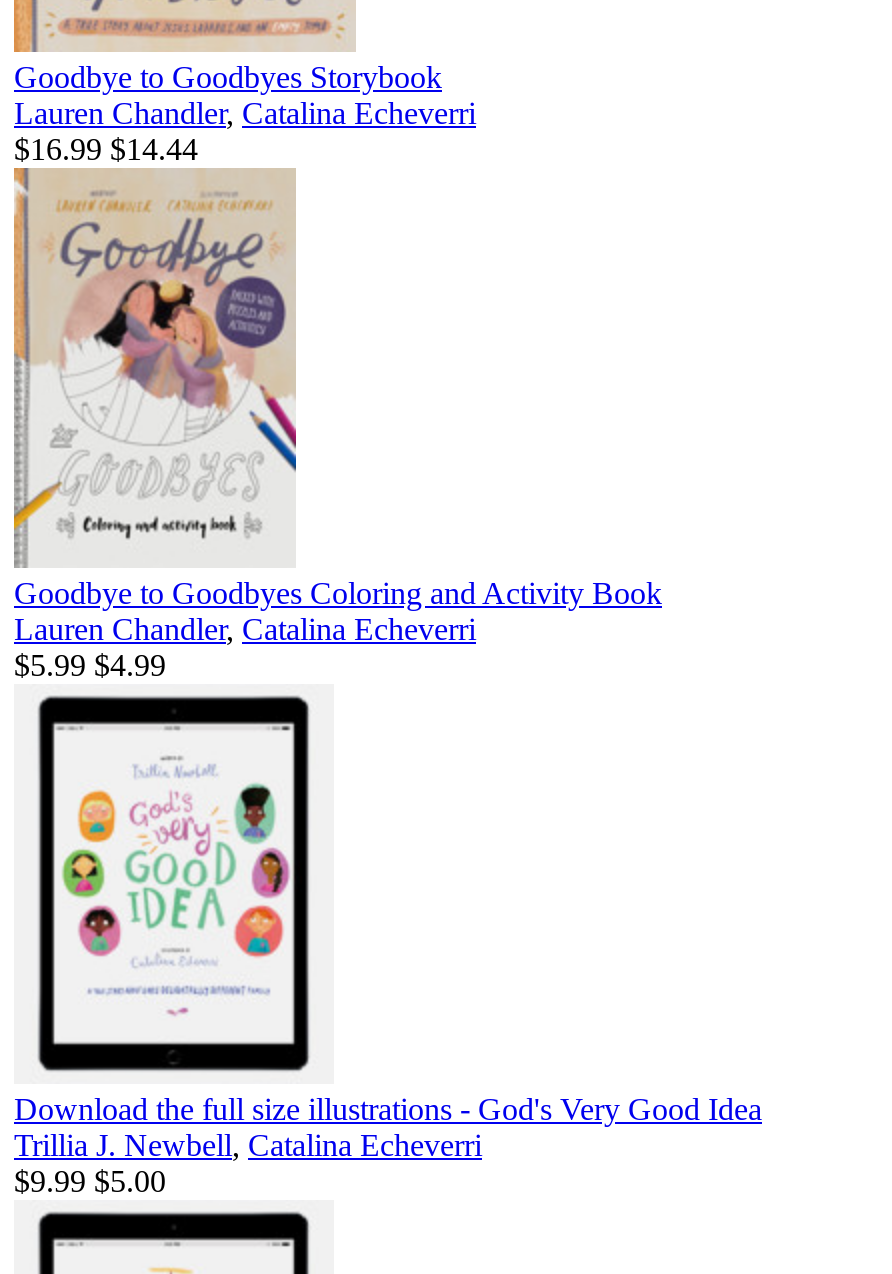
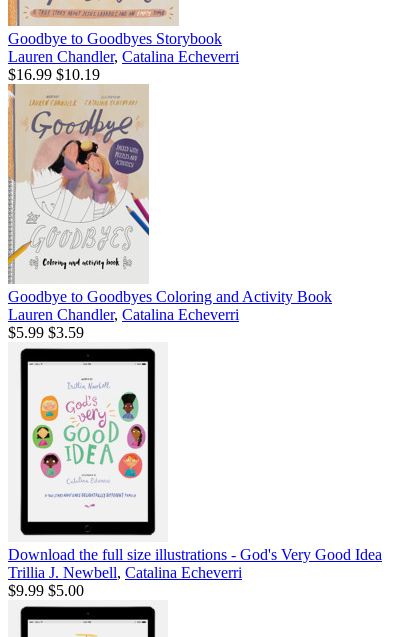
- $16.99 $14.44
+ $16.99 $10.19

- $5.99 $4.99
+ $5.99 $3.59
